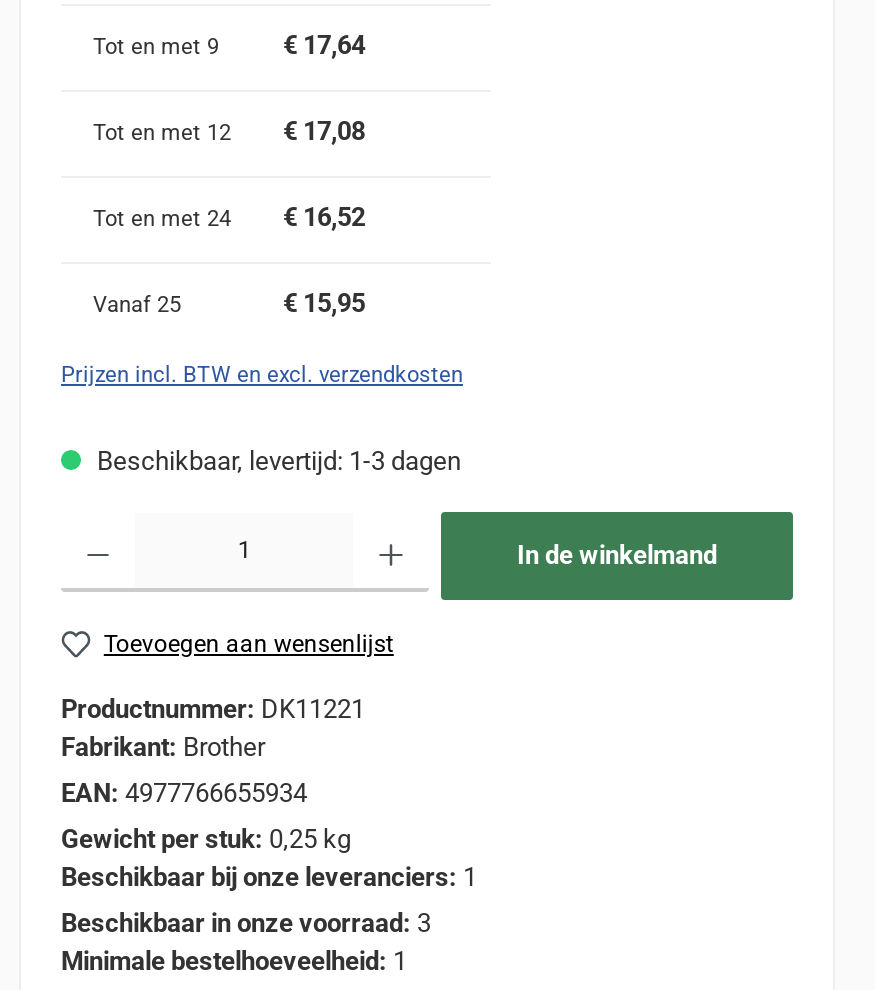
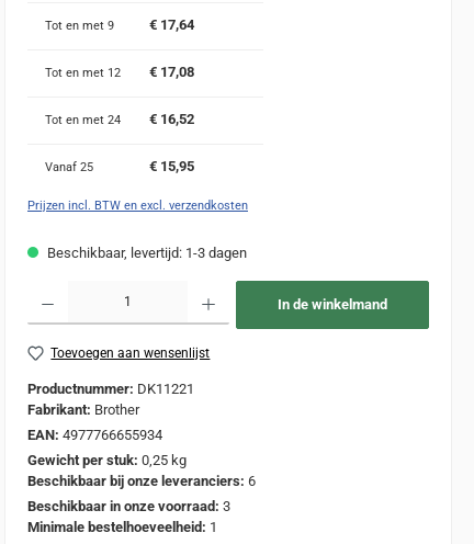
- Beschikbaar bij onze leveranciers: 1
+ Beschikbaar bij onze leveranciers: 6
